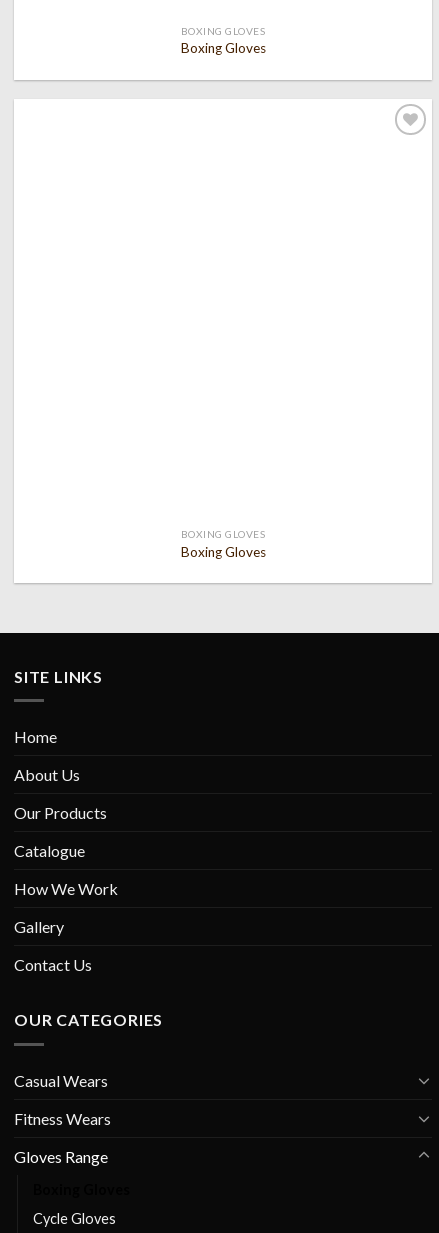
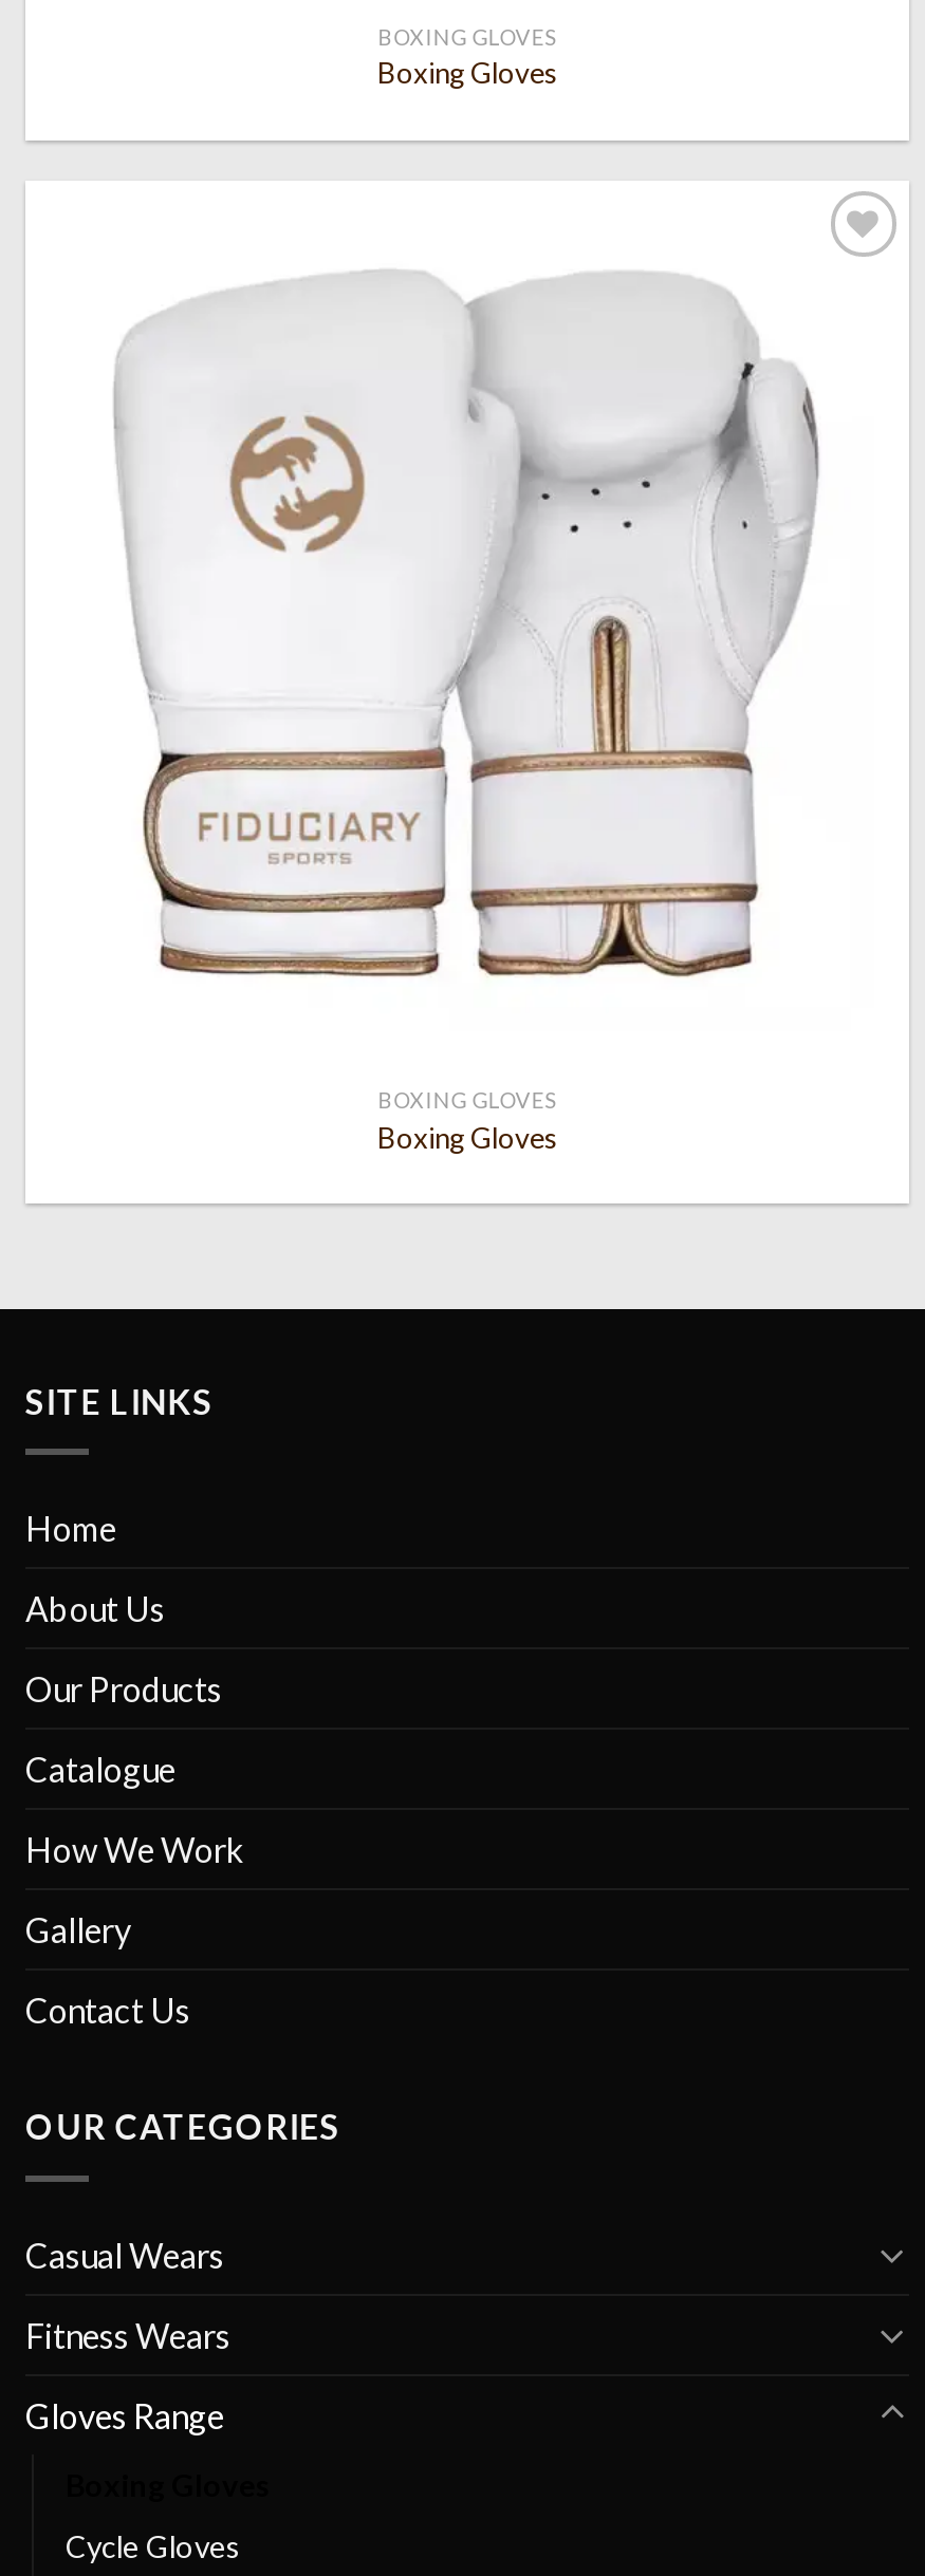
+ [image]
